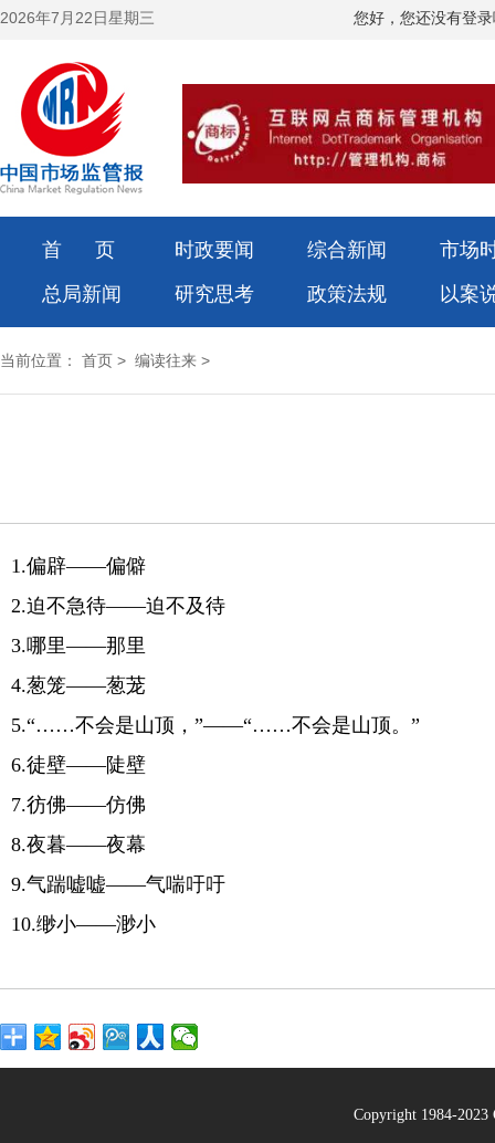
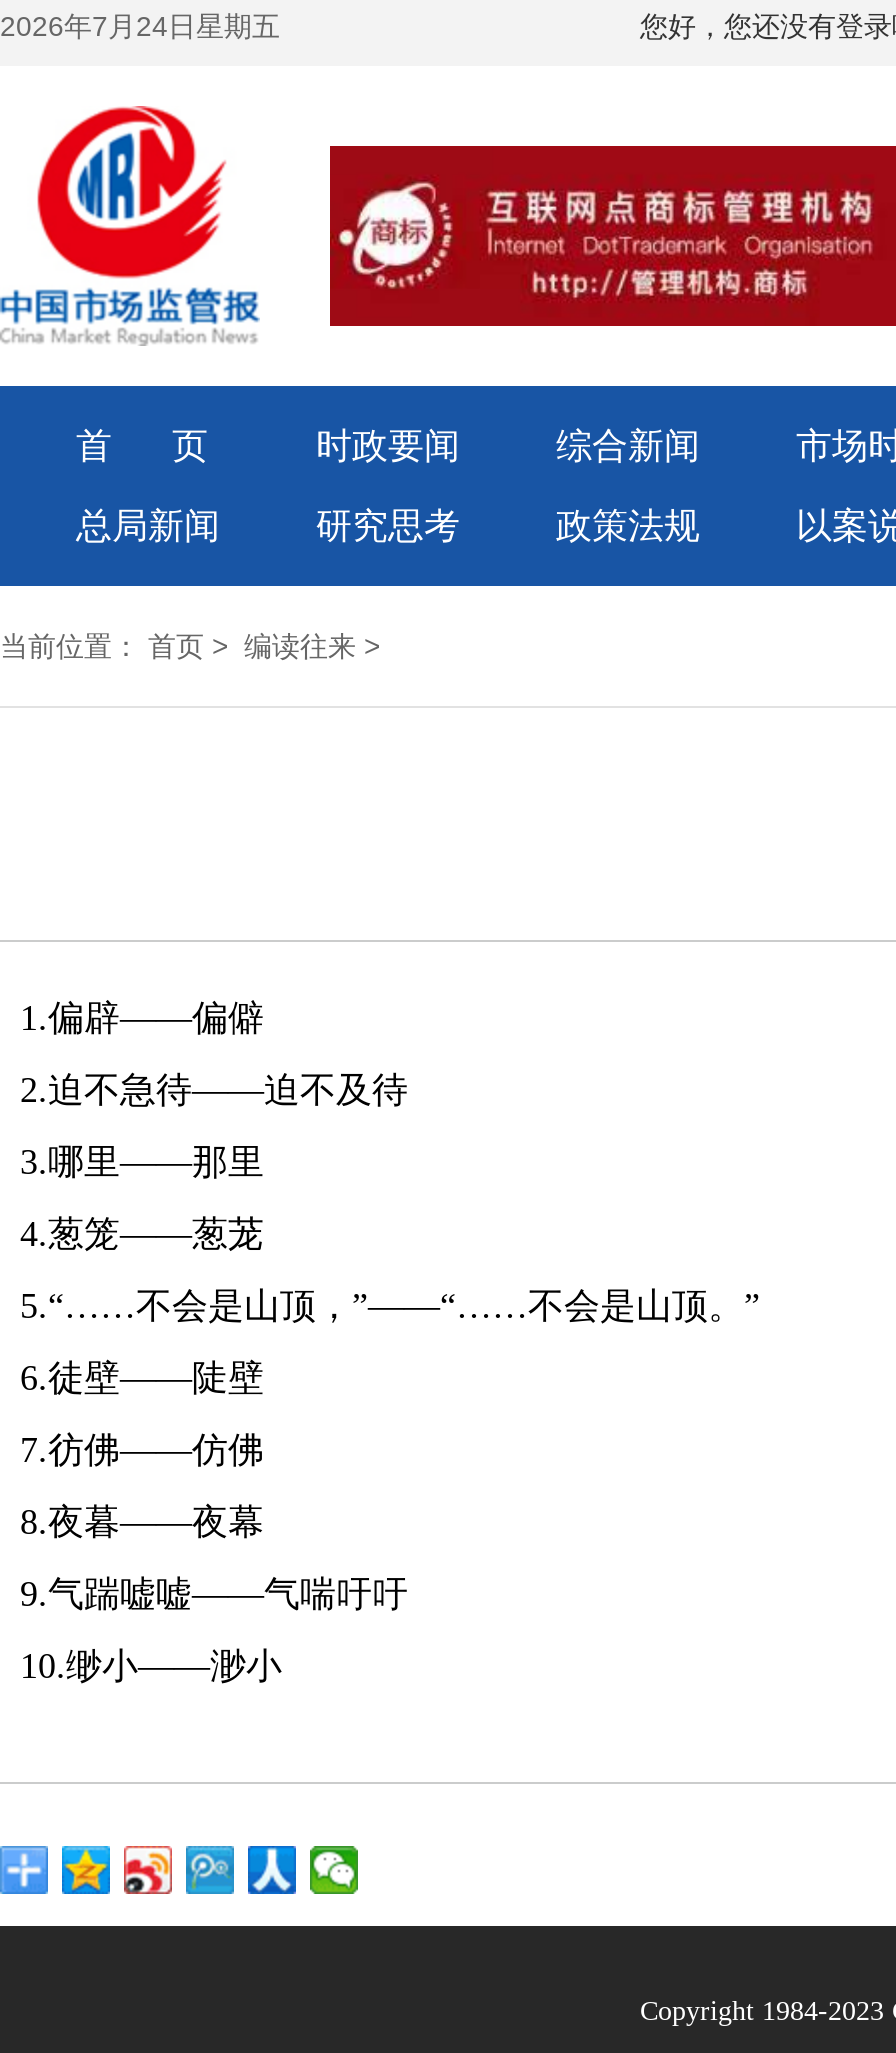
- 2026年7月22日星期三
+ 2026年7月24日星期五
